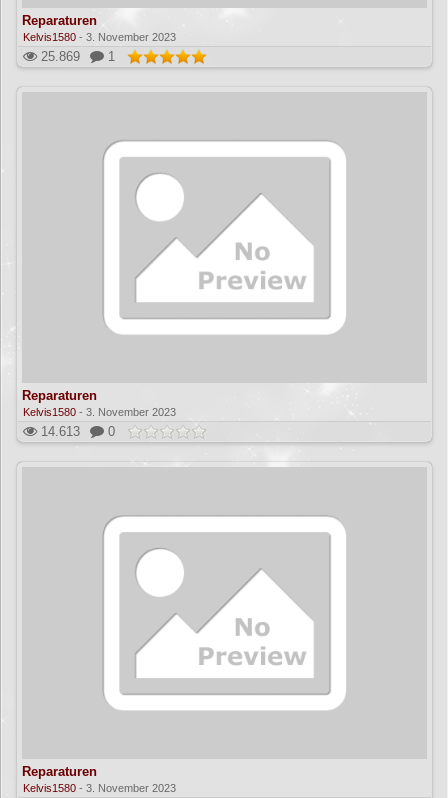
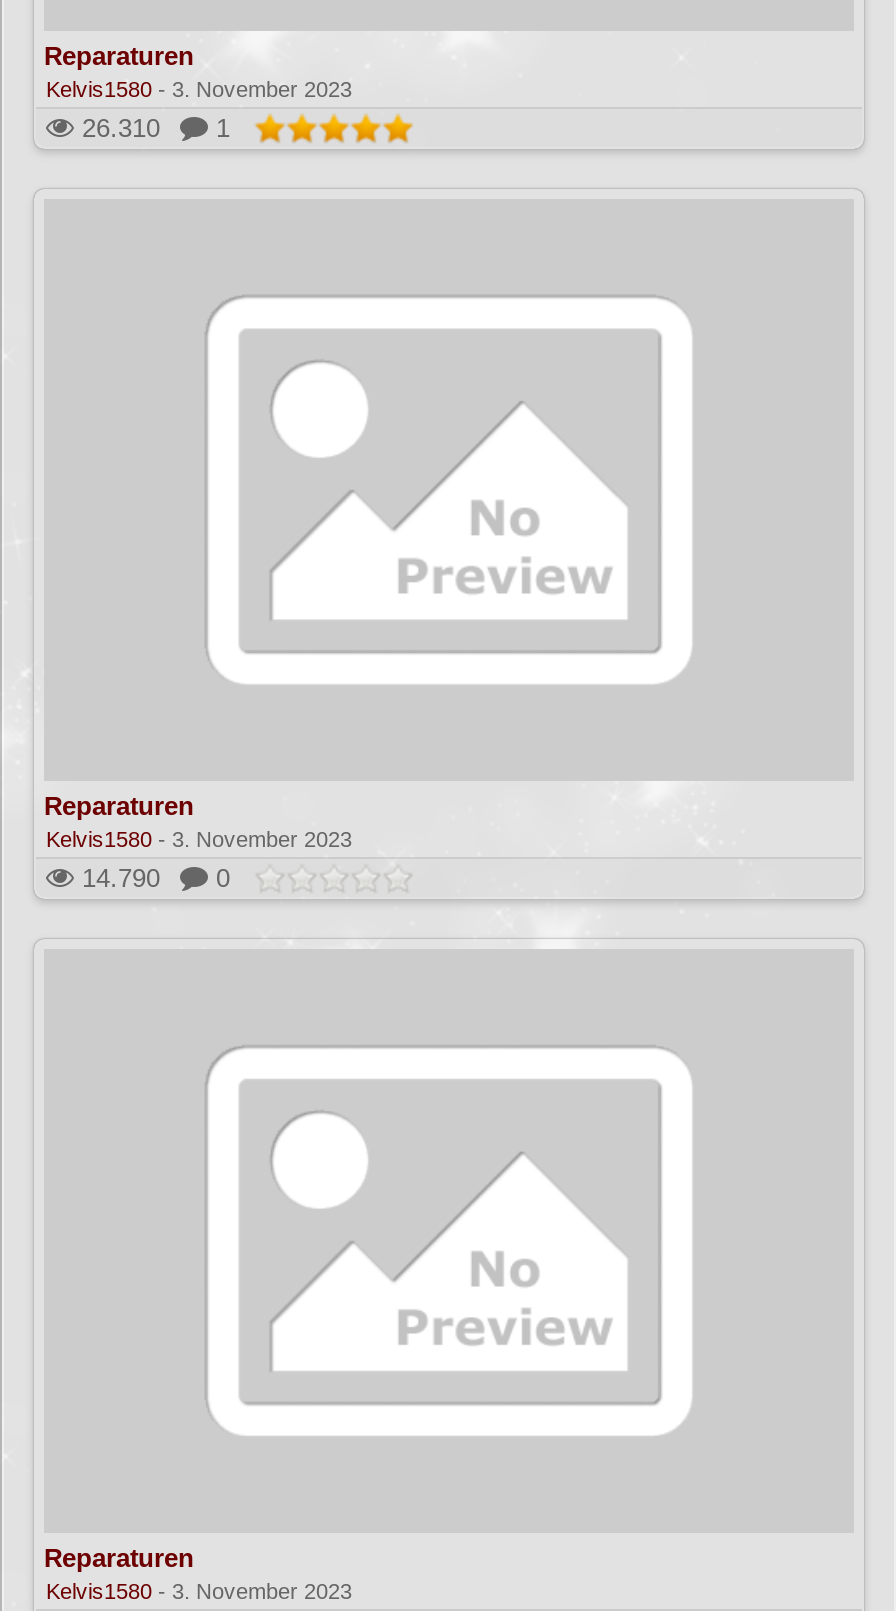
- 25.869 1
+ 26.310 1

- 14.613 0
+ 14.790 0
